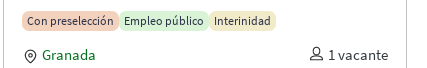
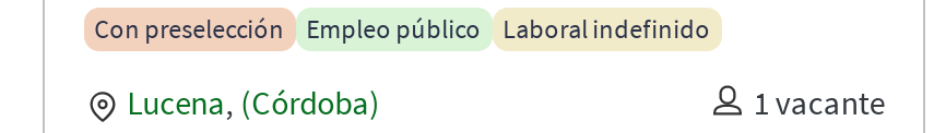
- Interinidad
+ Laboral indefinido

- Granada
+ Lucena, (Córdoba)
